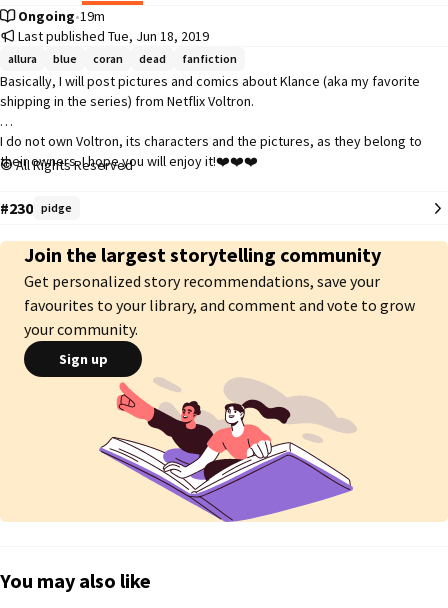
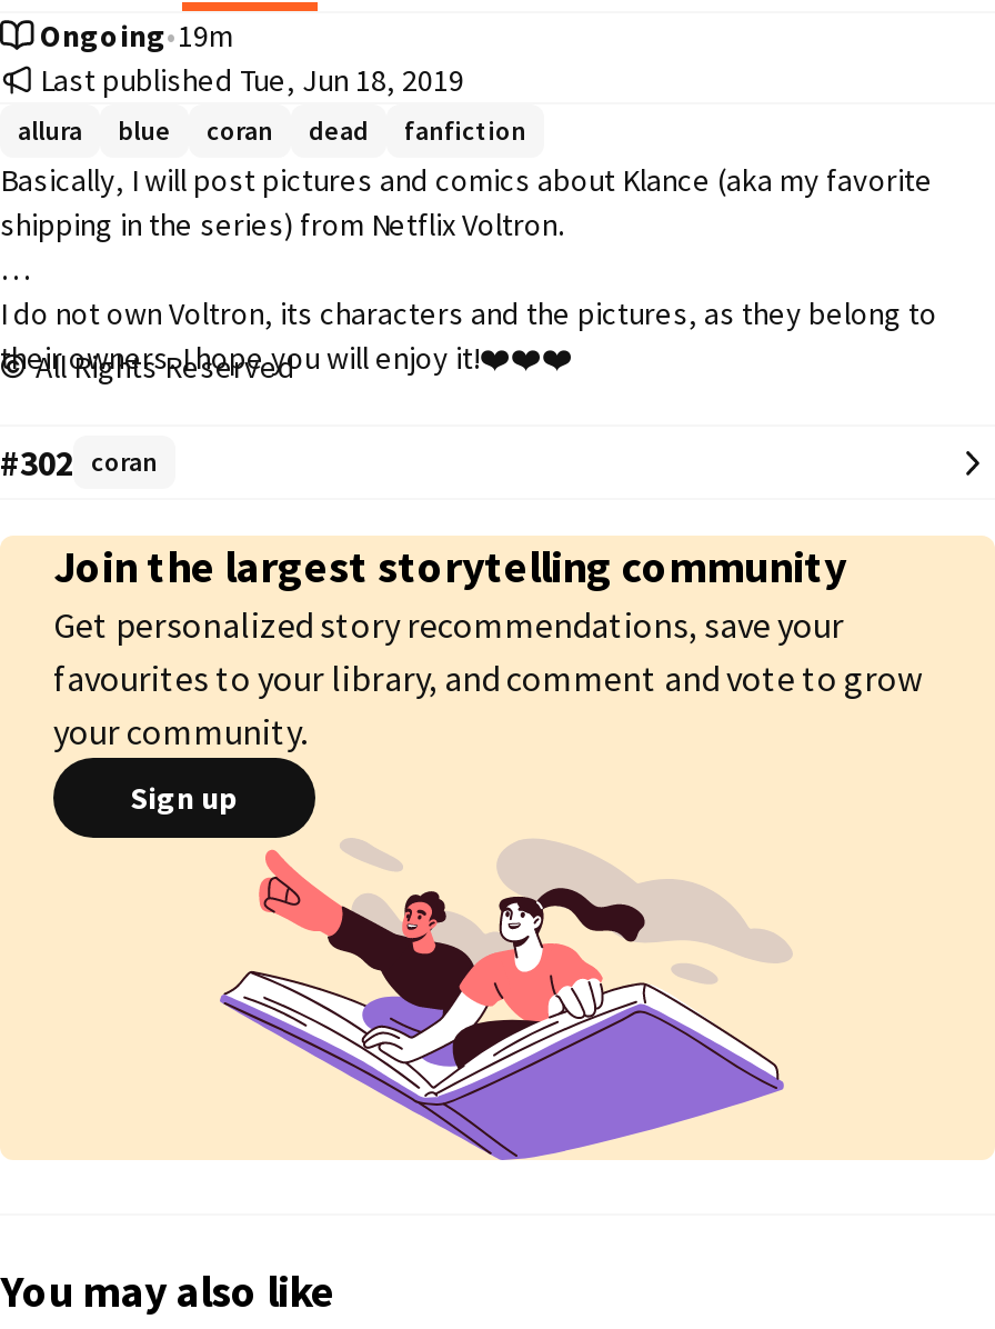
- #230 pidge
+ #302 coran
